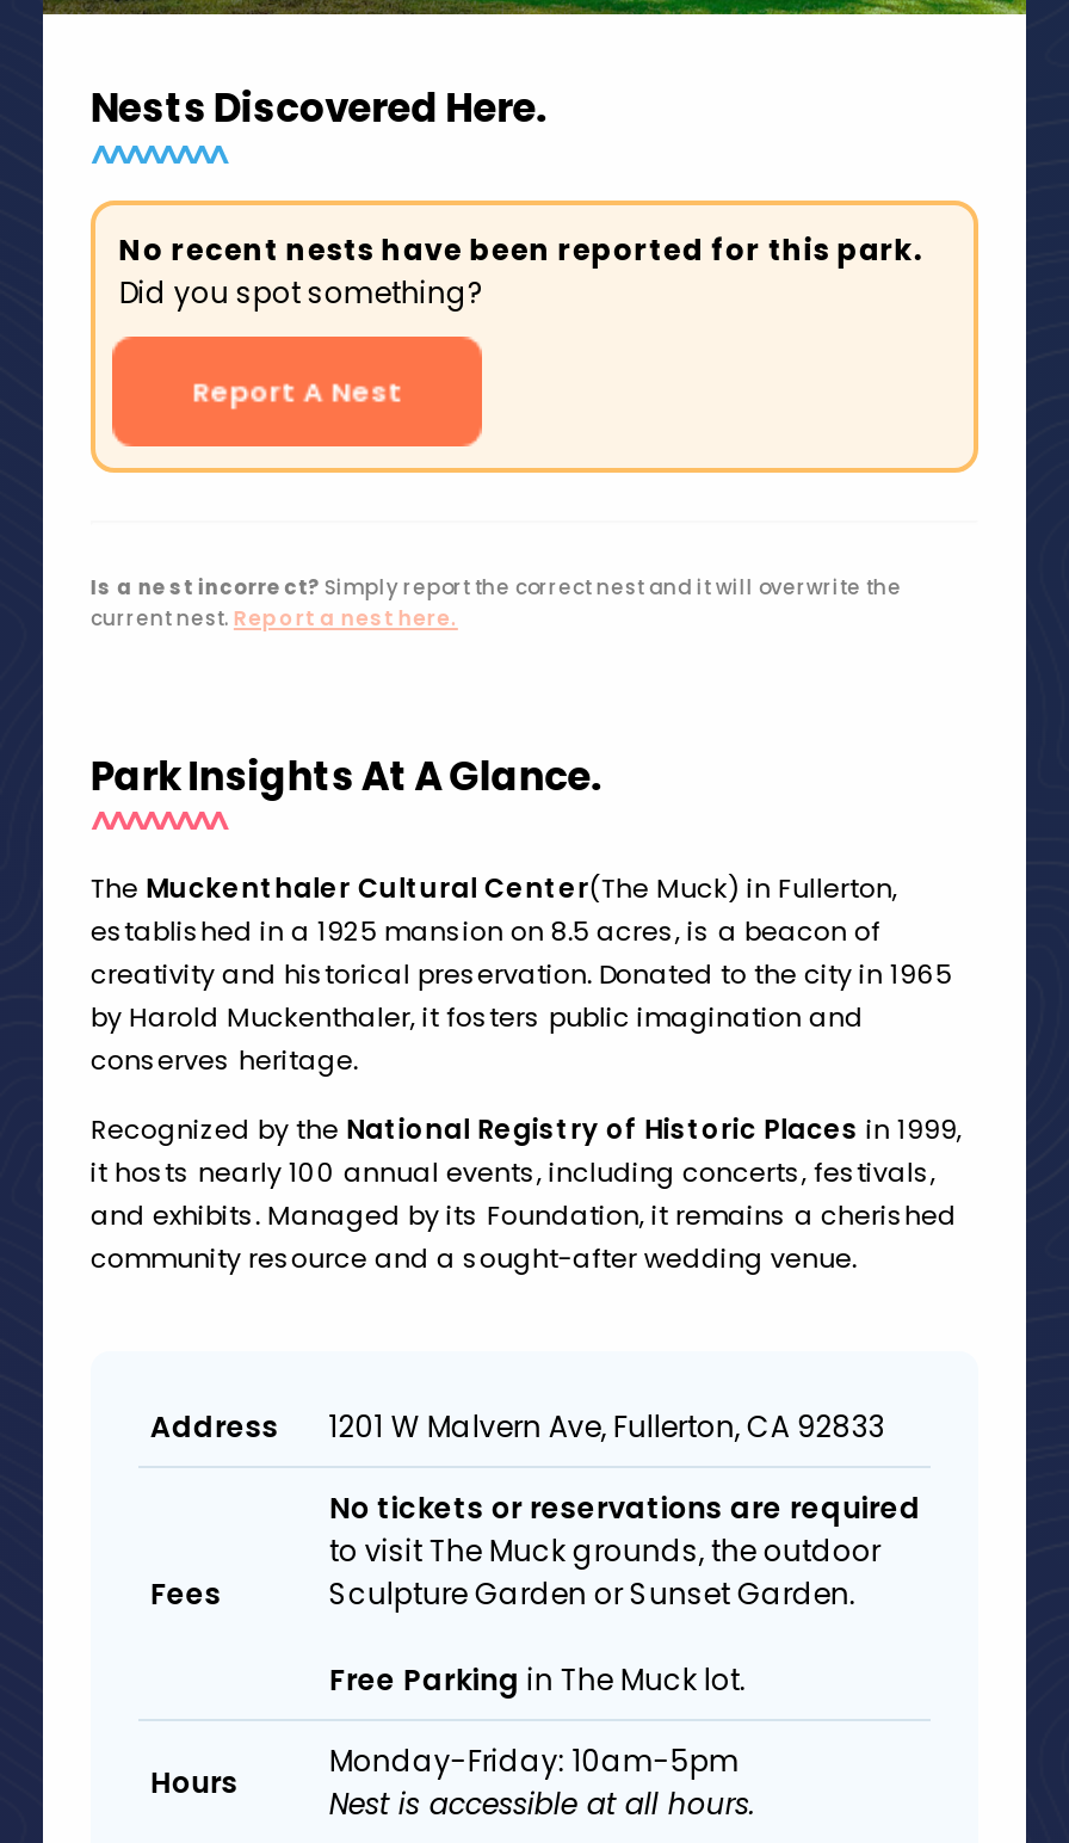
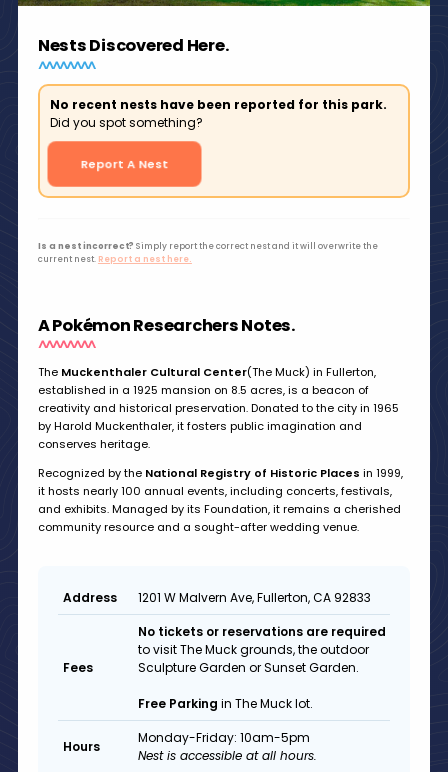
- Park Insights At A Glance.
+ A Pokémon Researchers Notes.
